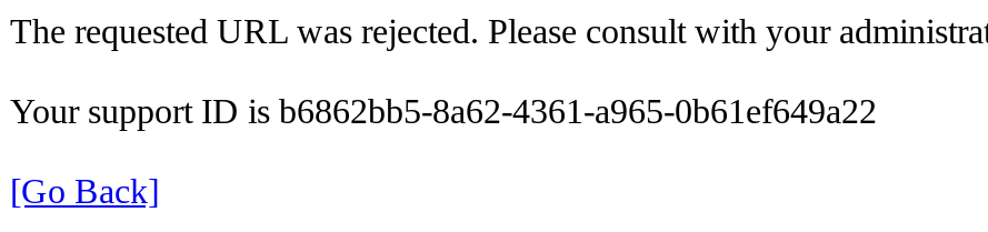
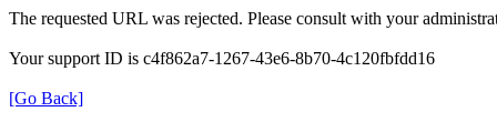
- Your support ID is b6862bb5-8a62-4361-a965-0b61ef649a22
+ Your support ID is c4f862a7-1267-43e6-8b70-4c120fbfdd16
